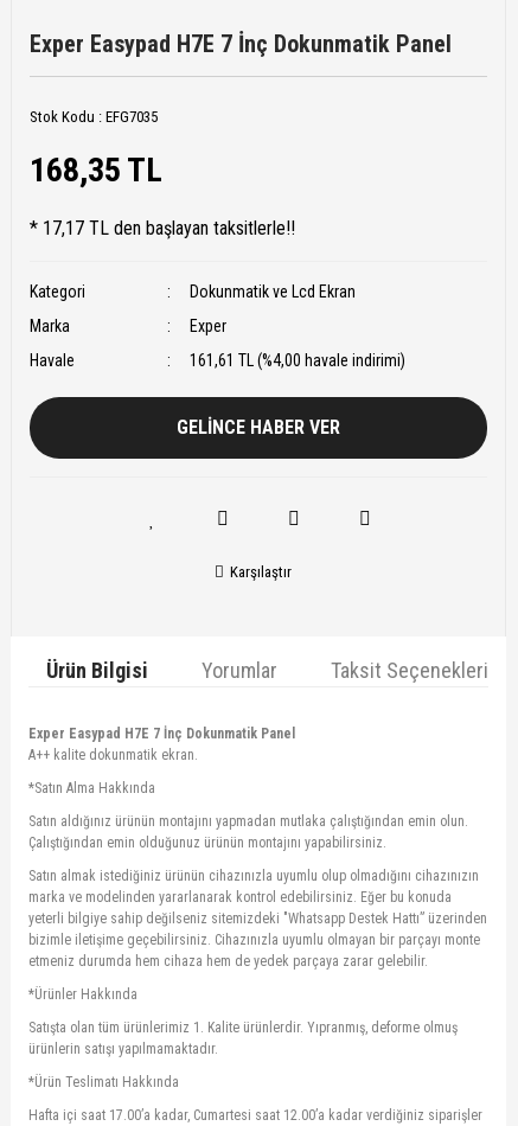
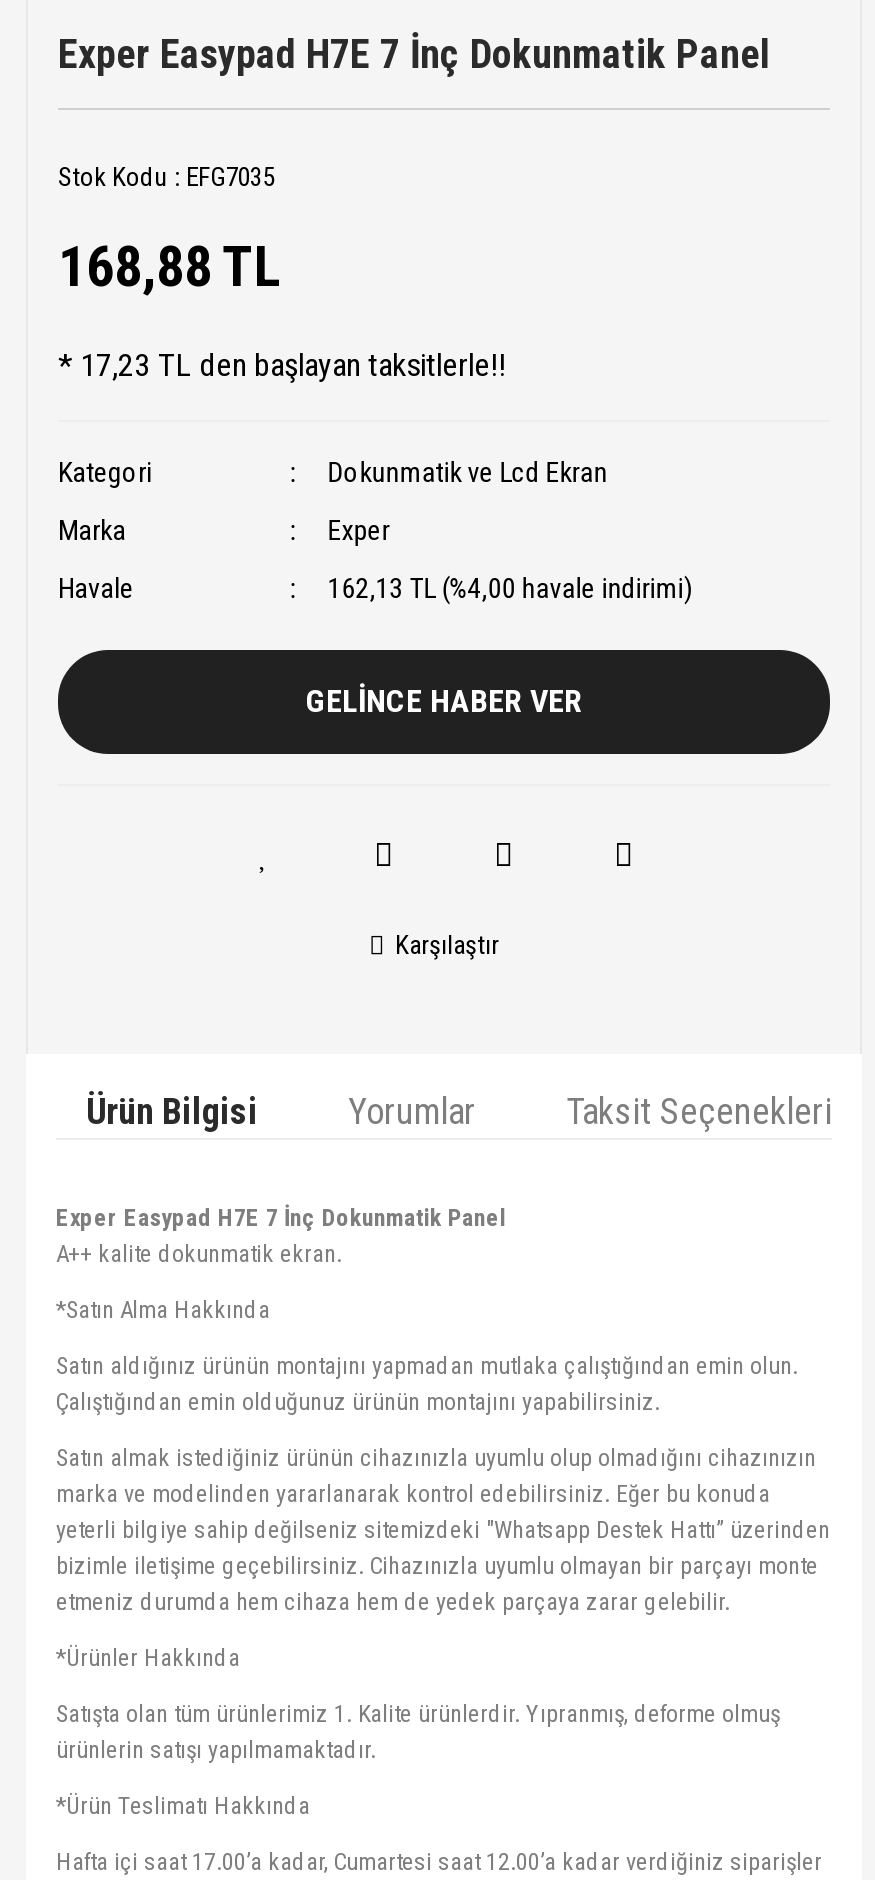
- 168,35 TL
+ 168,88 TL

- * 17,17 TL den başlayan taksitlerle!!
+ * 17,23 TL den başlayan taksitlerle!!

- 161,61 TL (%4,00 havale indirimi)
+ 162,13 TL (%4,00 havale indirimi)
